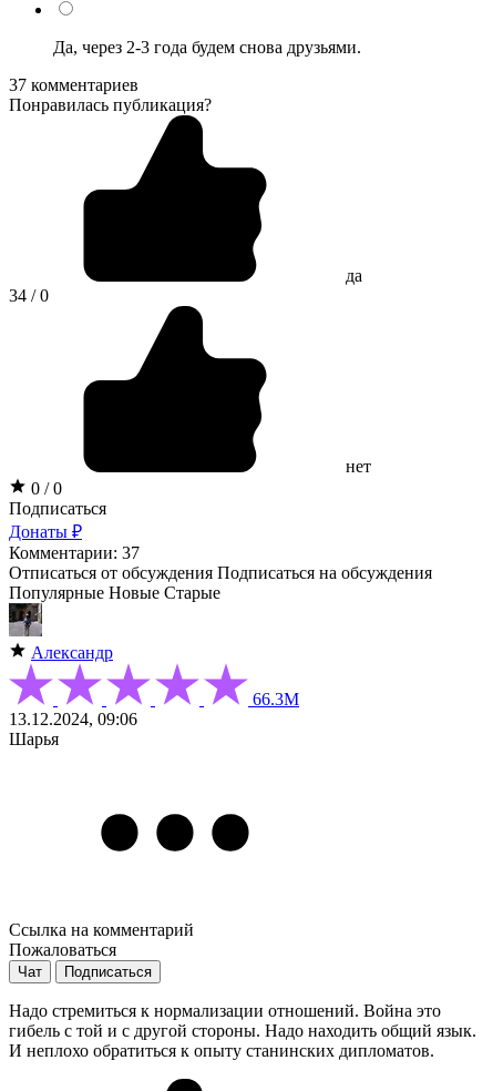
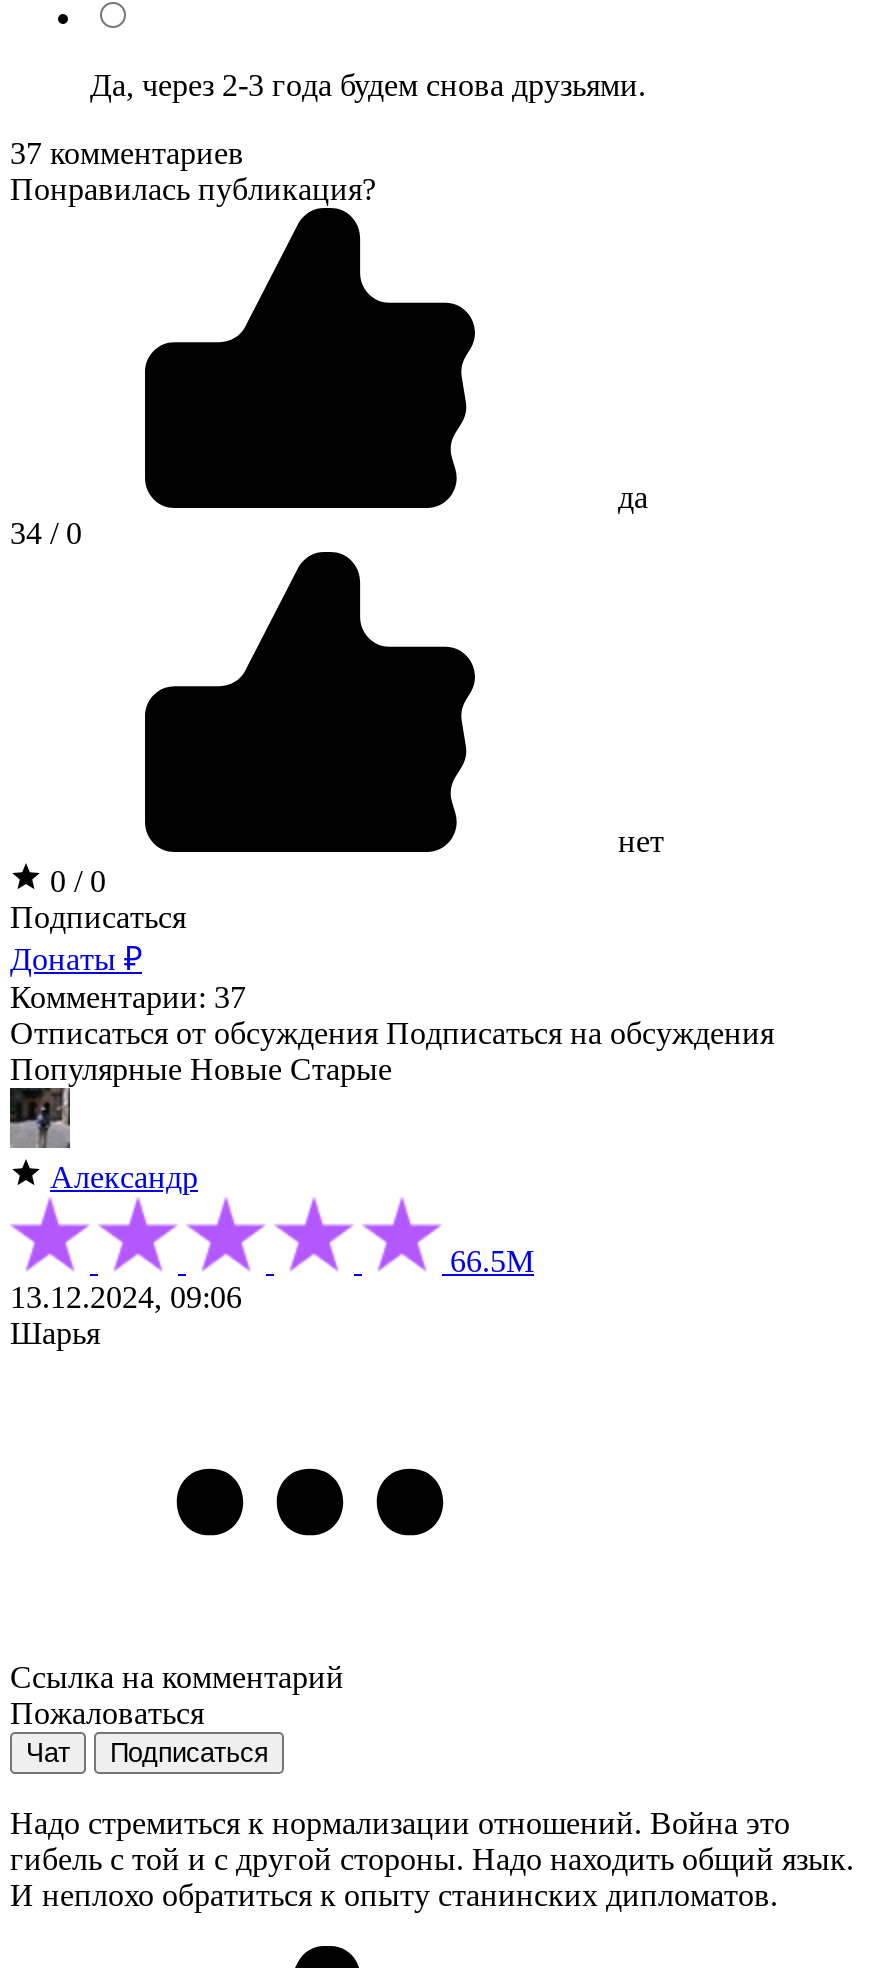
- 66.3М
+ 66.5М
